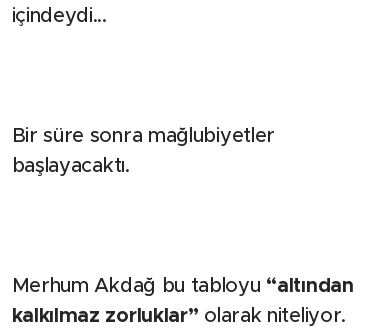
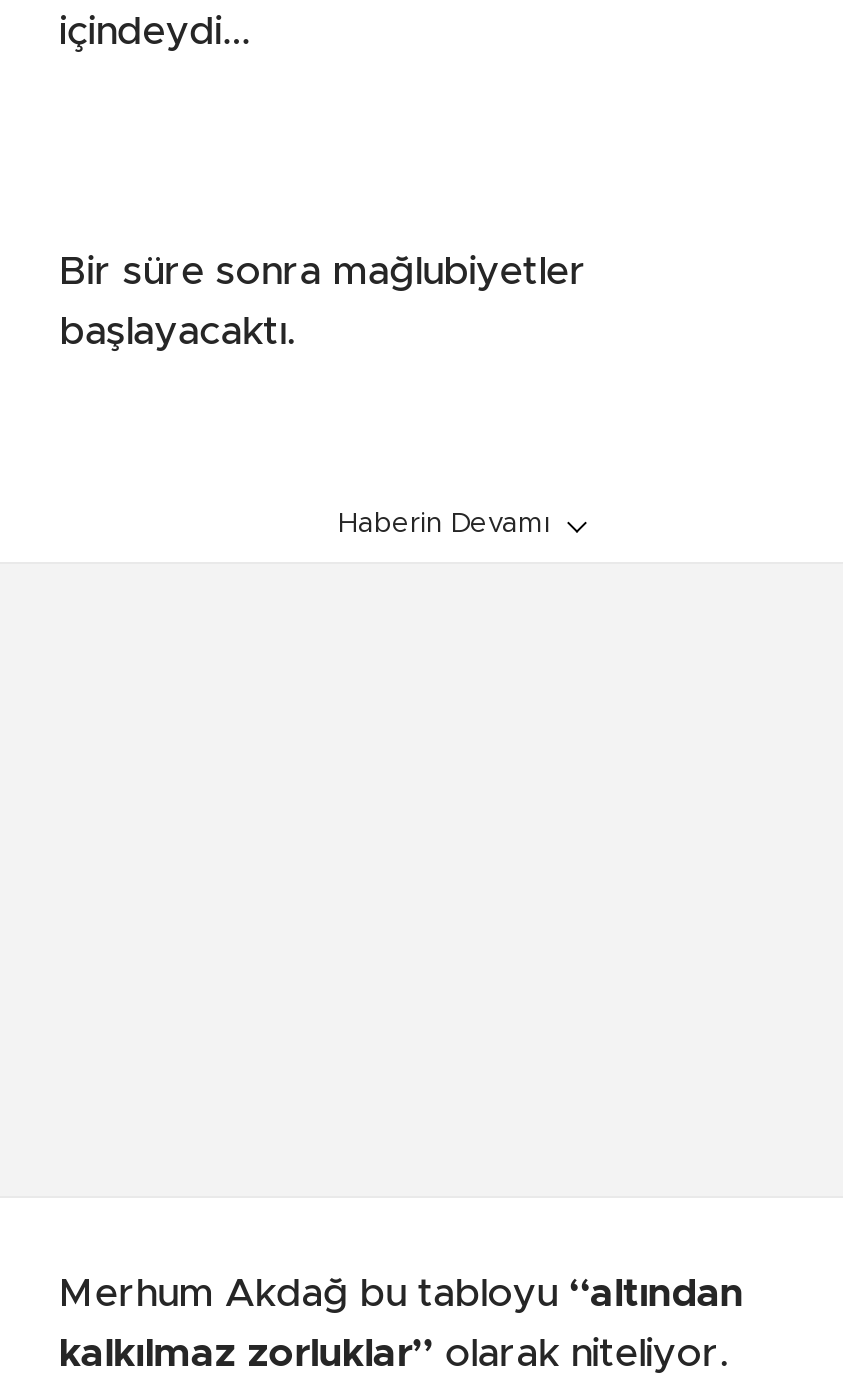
+ Haberin Devamı
